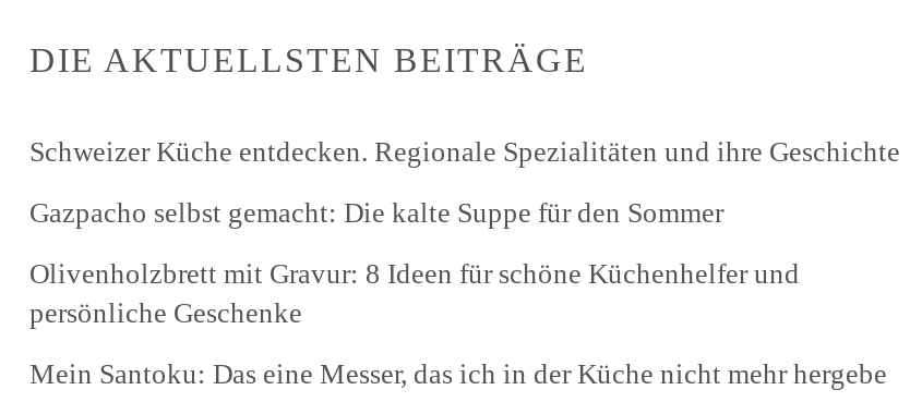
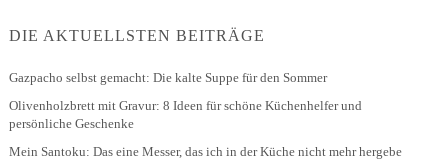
- Schweizer Küche entdecken. Regionale Spezialitäten und ihre Geschichte
